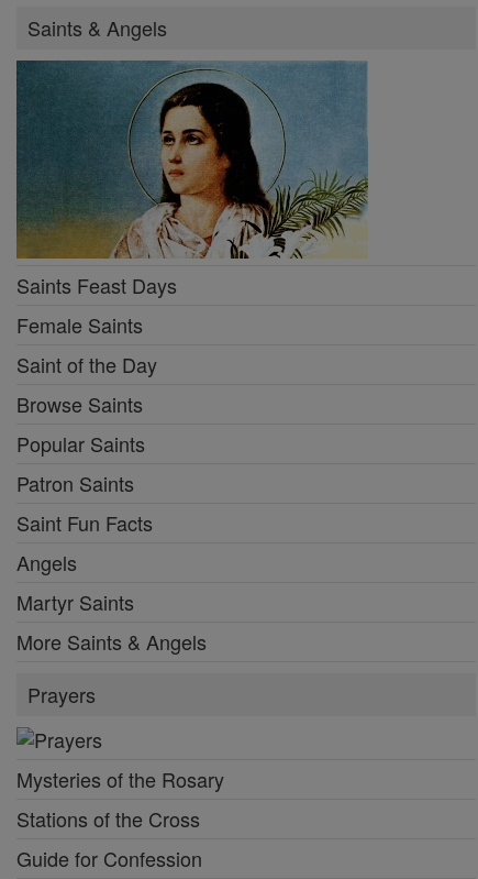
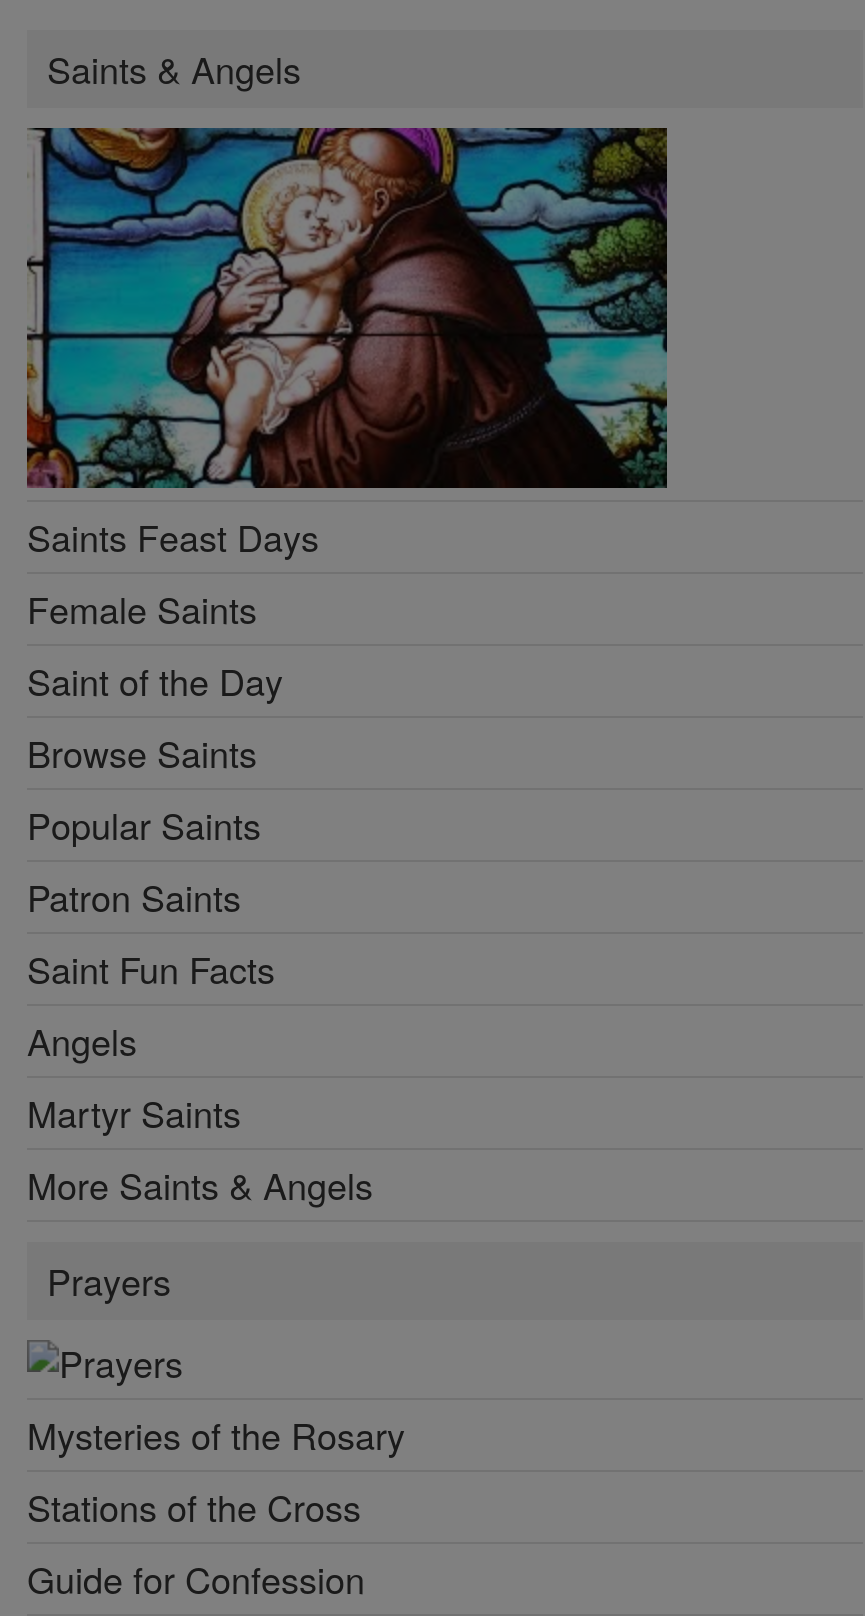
- [image]
+ [image]
